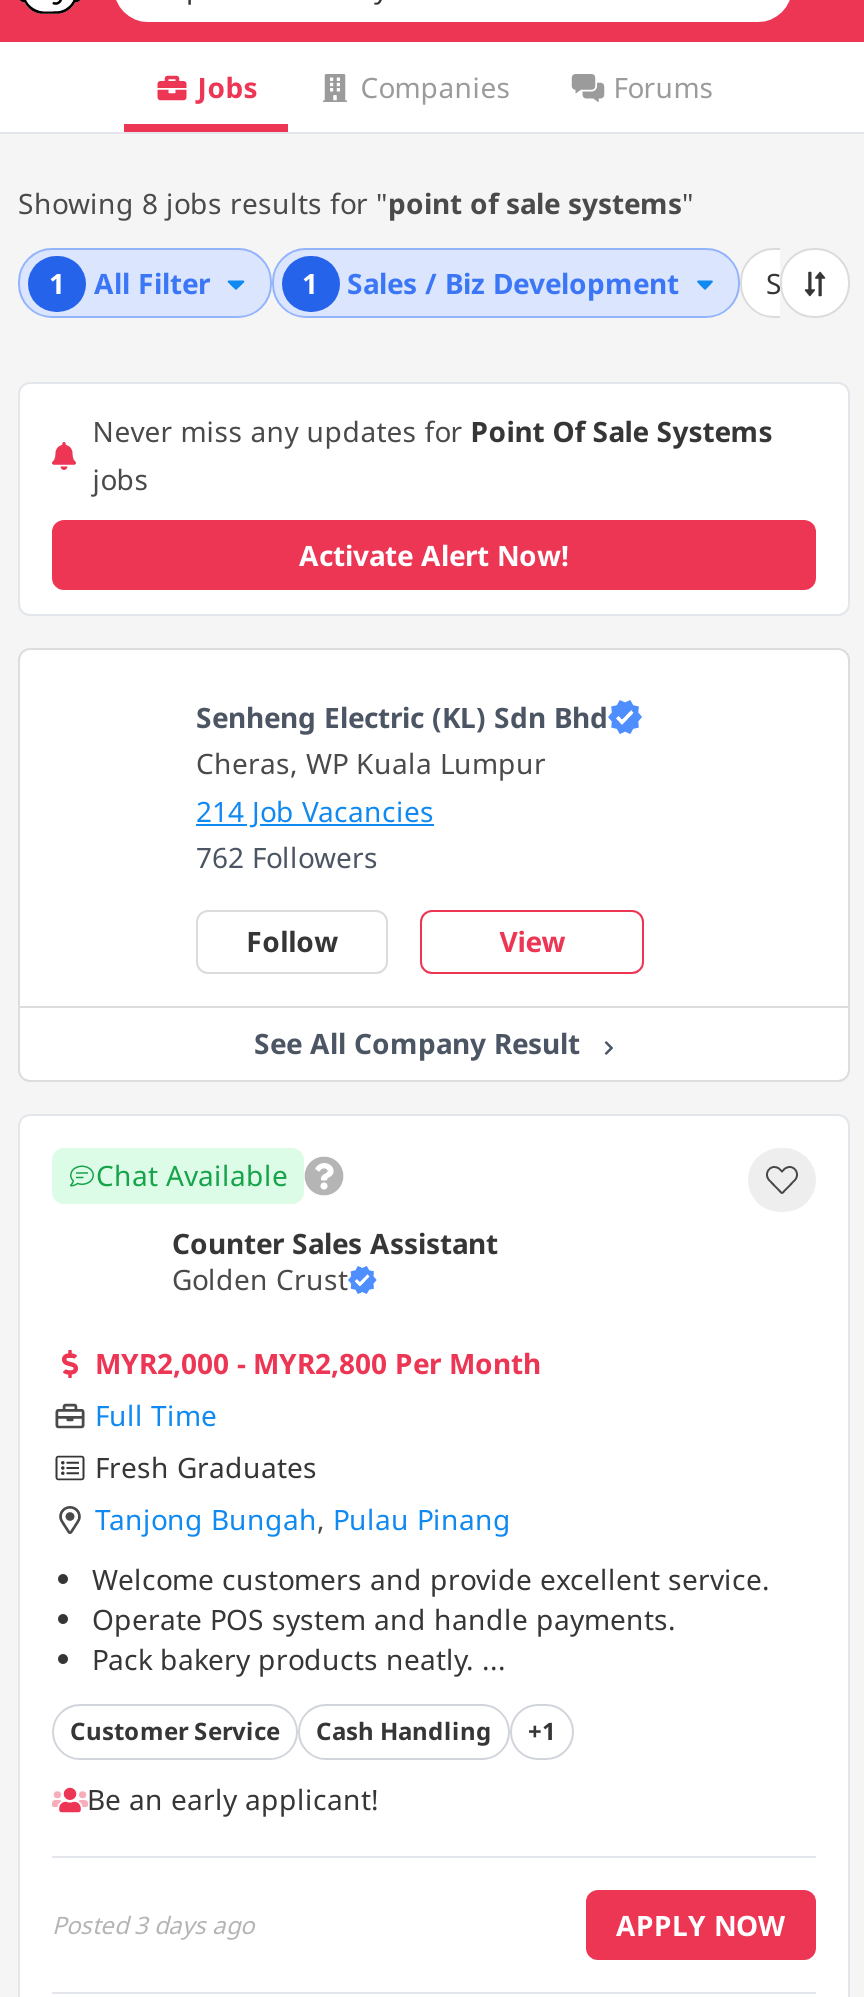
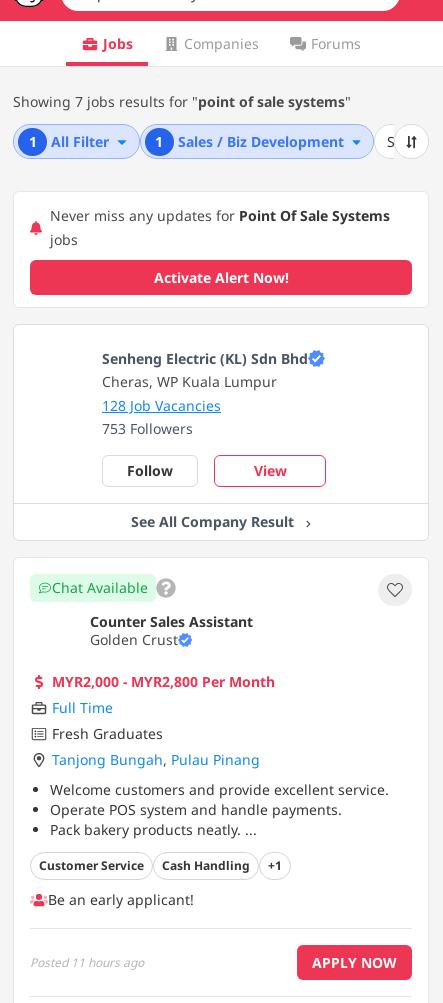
- Showing 8 jobs results for "point of sale systems"
+ Showing 7 jobs results for "point of sale systems"

- 214 Job Vacancies
+ 128 Job Vacancies

- 762 Followers
+ 753 Followers

- Posted3 days ago
+ Posted11 hours ago
